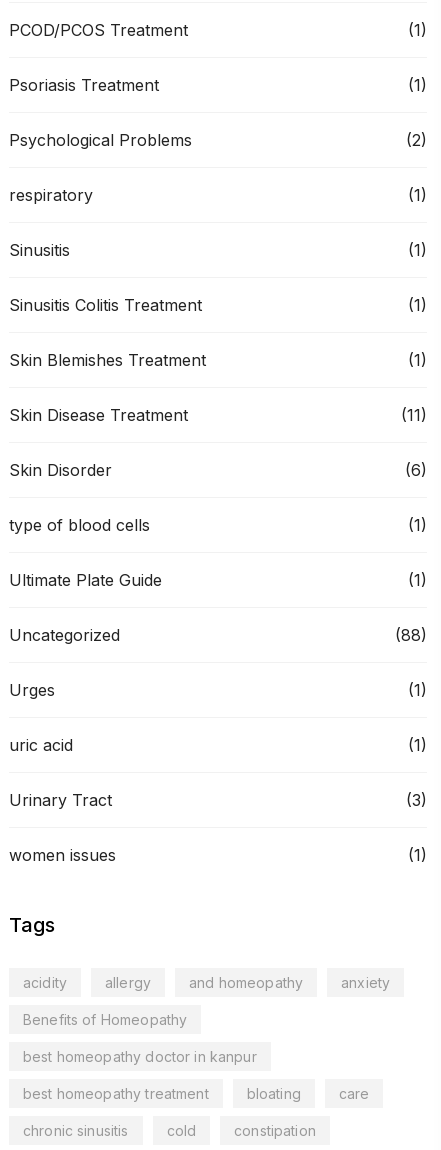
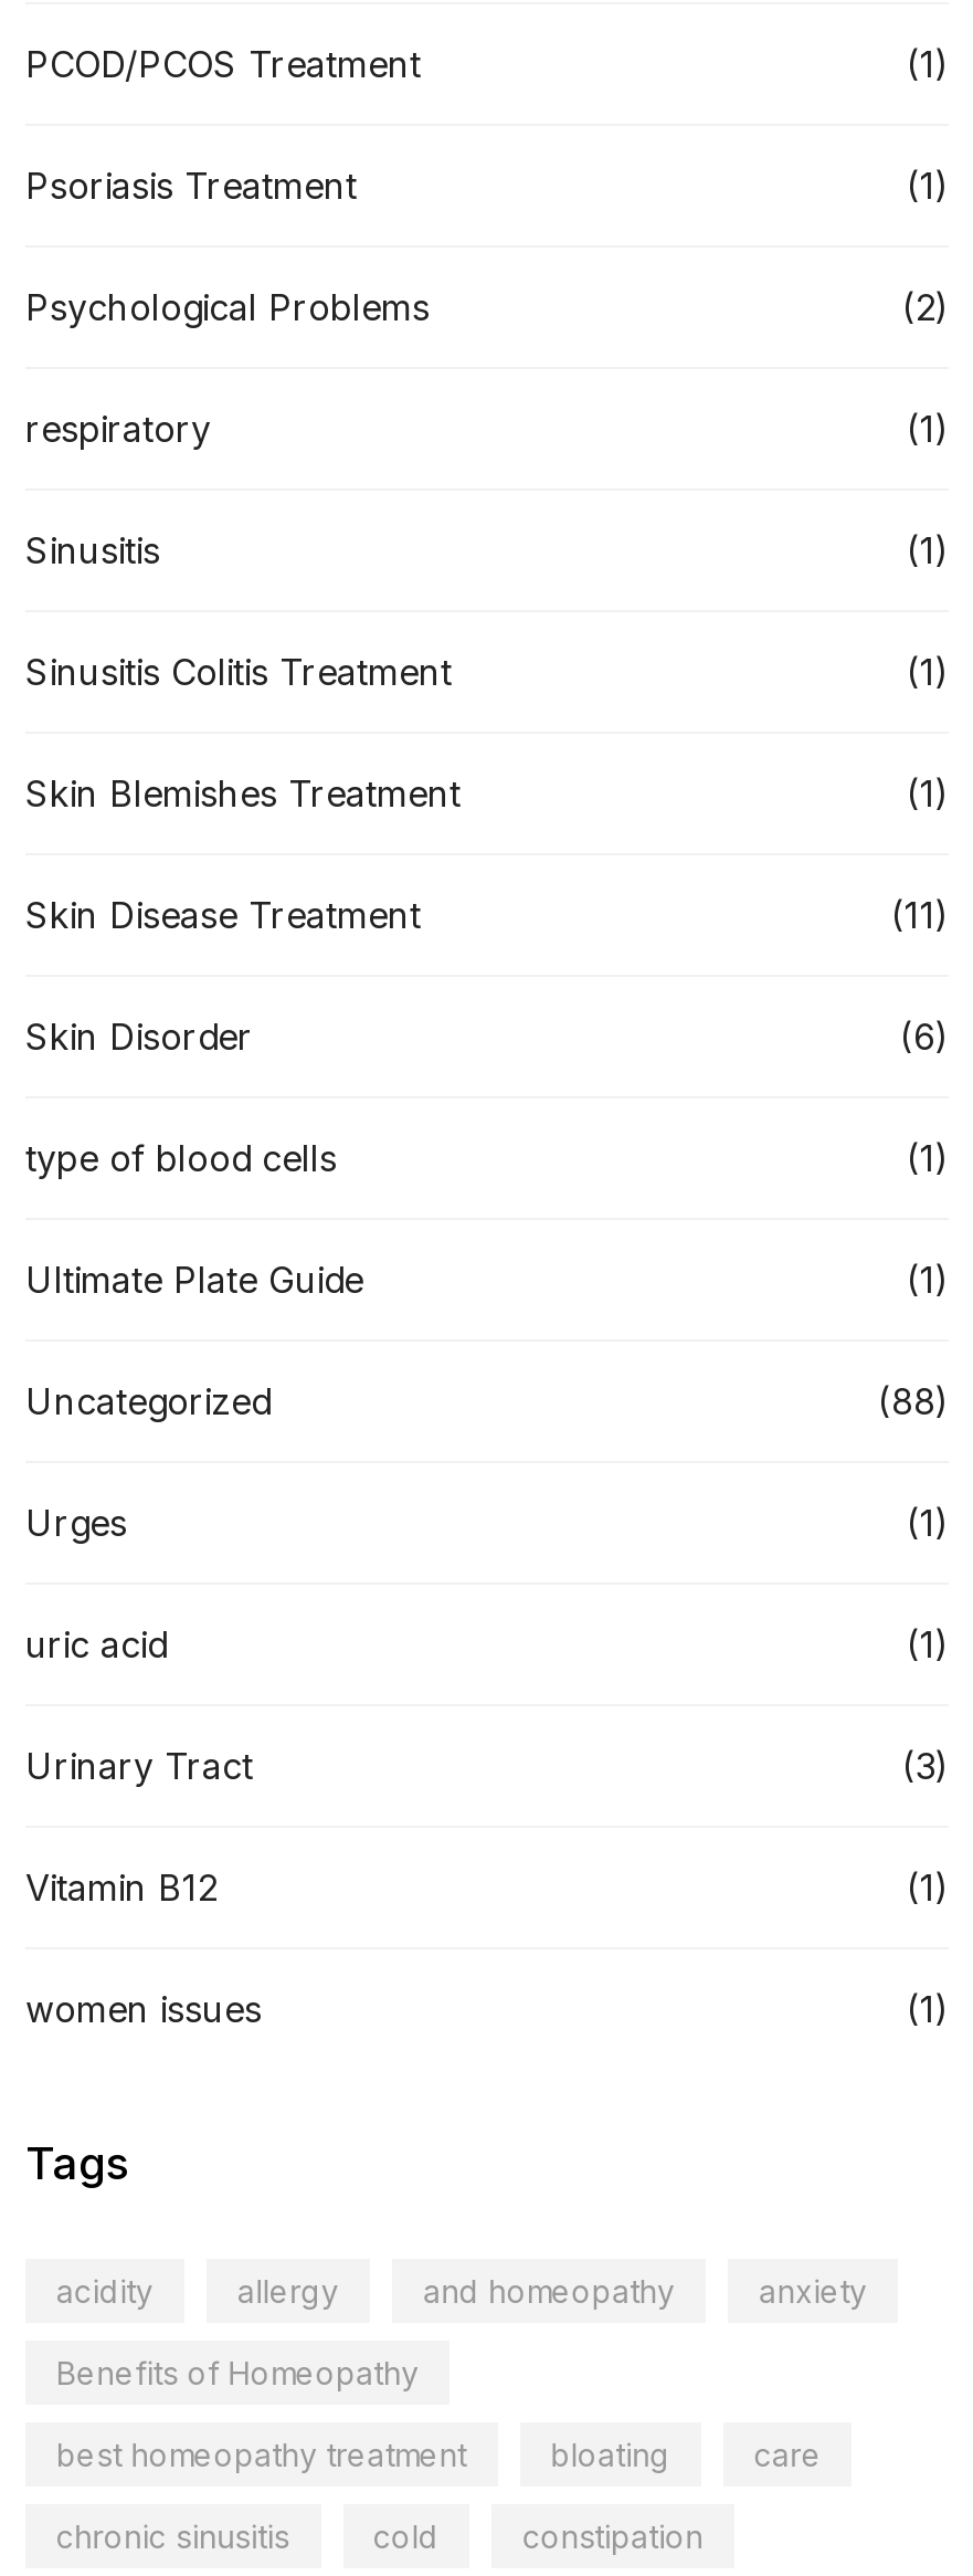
+ Vitamin B12
+ (1)

moved down: women issues | (1) | Tags | acidity | allergy | and homeopathy | anxiety | Benefits of Homeopathy

- best homeopathy doctor in kanpur
